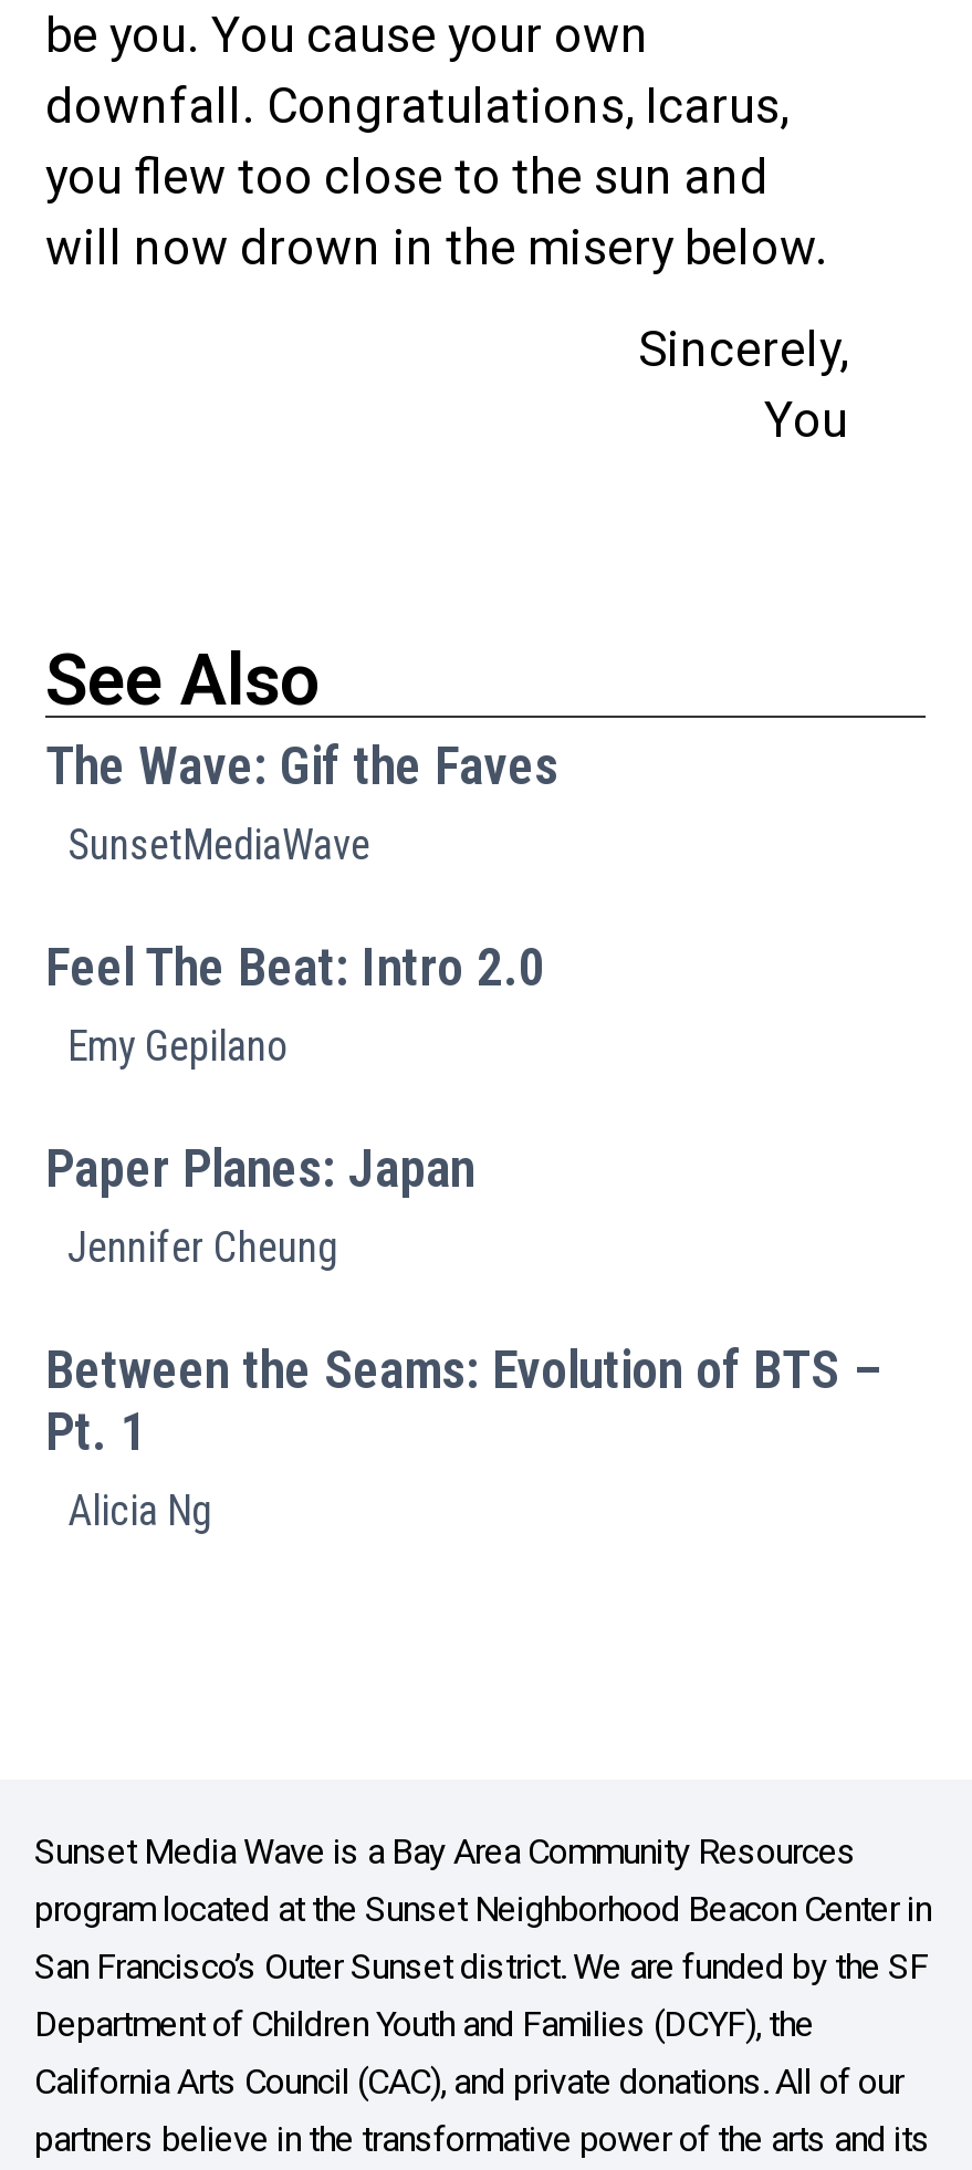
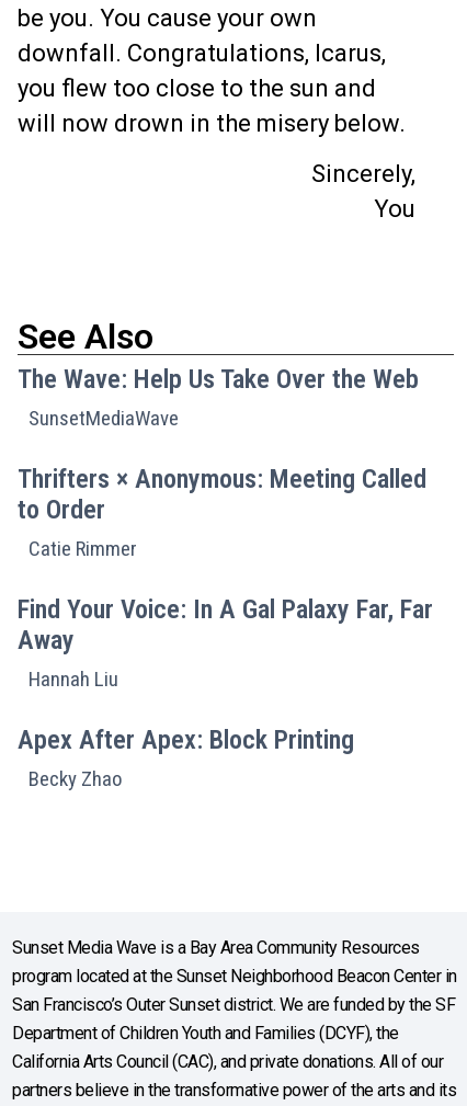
- The Wave: Gif the Faves
+ The Wave: Help Us Take Over the Web

- Feel The Beat: Intro 2.0
- Emy Gepilano
+ Thrifters × Anonymous: Meeting Called
+ to Order
+ Catie Rimmer

- Paper Planes: Japan
- Jennifer Cheung
+ Find Your Voice: In A Gal Palaxy Far, Far
+ Away
+ Hannah Liu

- Between the Seams: Evolution of BTS –
- Pt. 1
- Alicia Ng
+ Apex After Apex: Block Printing
+ Becky Zhao
